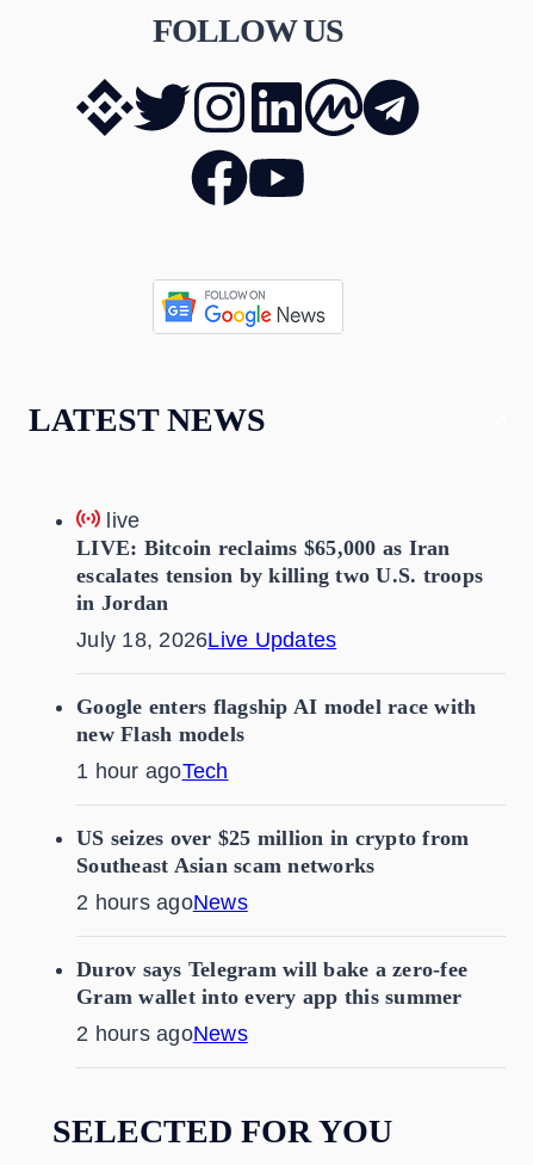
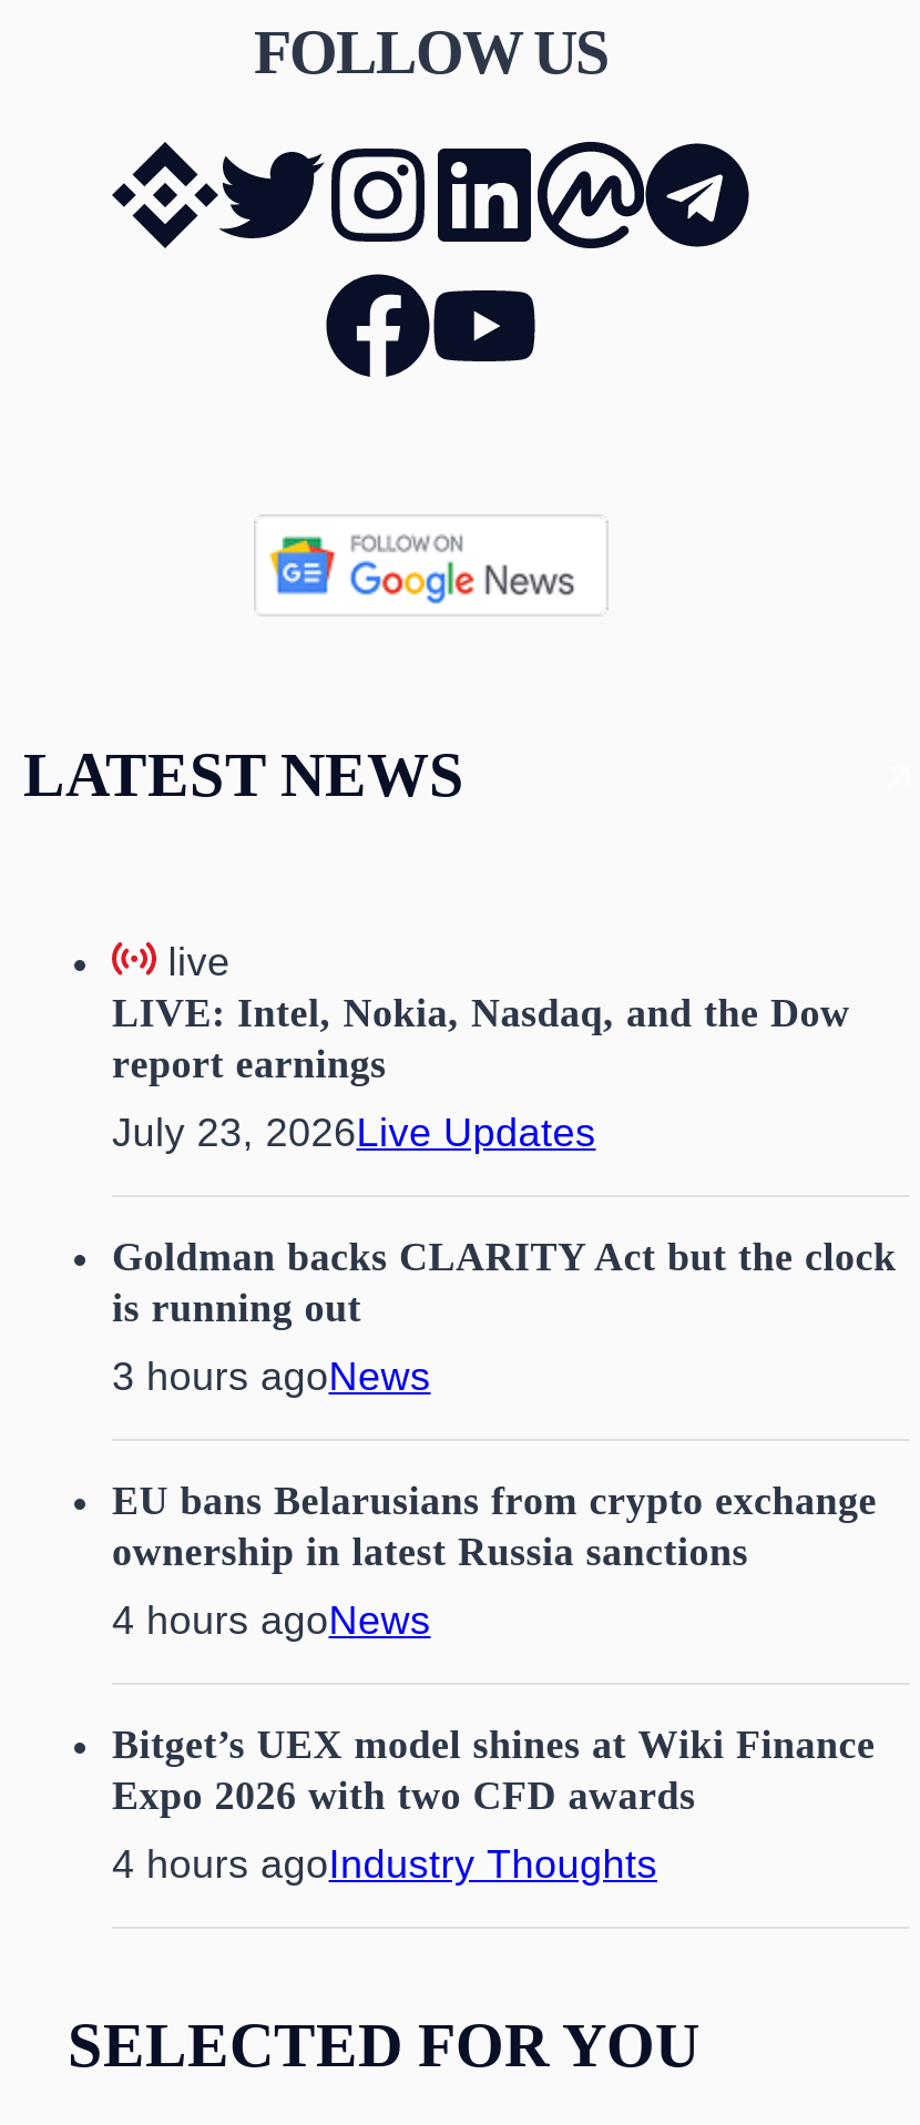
- LIVE: Bitcoin reclaims $65,000 as Iran
- escalates tension by killing two U.S. troops
- in Jordan
+ LIVE: Intel, Nokia, Nasdaq, and the Dow
+ report earnings

- July 18, 2026Live Updates
+ July 23, 2026Live Updates

- Google enters flagship AI model race with
- new Flash models
+ Goldman backs CLARITY Act but the clock
+ is running out

- 1 hour agoTech
+ 3 hours agoNews

- US seizes over $25 million in crypto from
- Southeast Asian scam networks
+ EU bans Belarusians from crypto exchange
+ ownership in latest Russia sanctions

- 2 hours agoNews
+ 4 hours agoNews

- Durov says Telegram will bake a zero-fee
- Gram wallet into every app this summer
+ Bitget’s UEX model shines at Wiki Finance
+ Expo 2026 with two CFD awards

- 2 hours agoNews
+ 4 hours agoIndustry Thoughts
